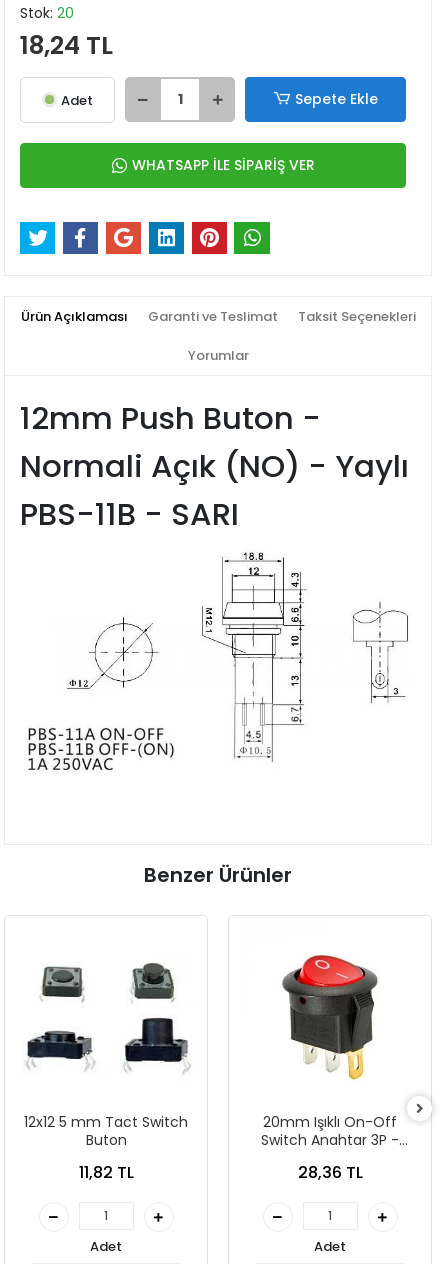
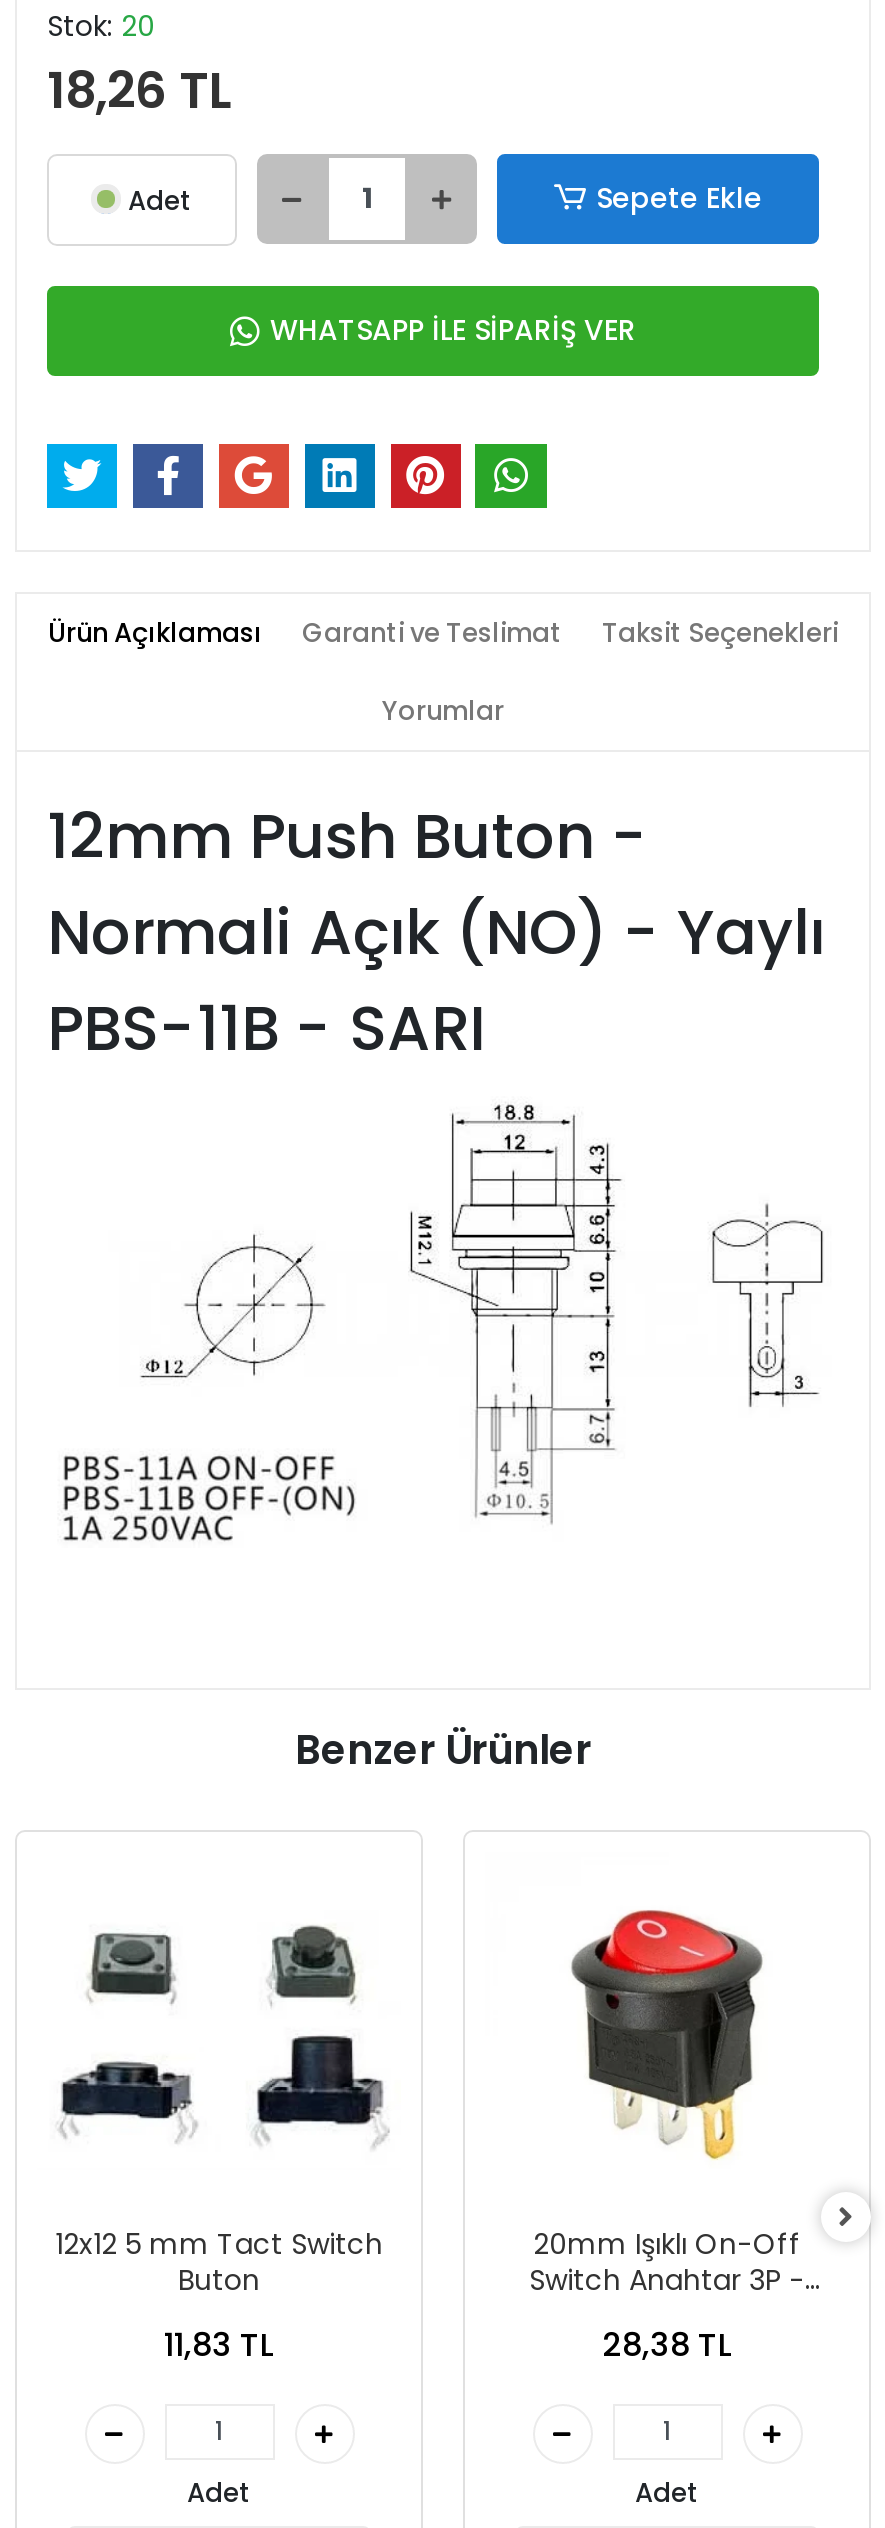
- 18,24 TL
+ 18,26 TL

- 11,82 TL
+ 11,83 TL

- 28,36 TL
+ 28,38 TL
